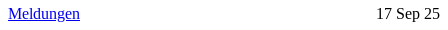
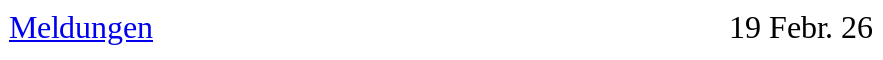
- 17 Sep 25
+ 19 Febr. 26
